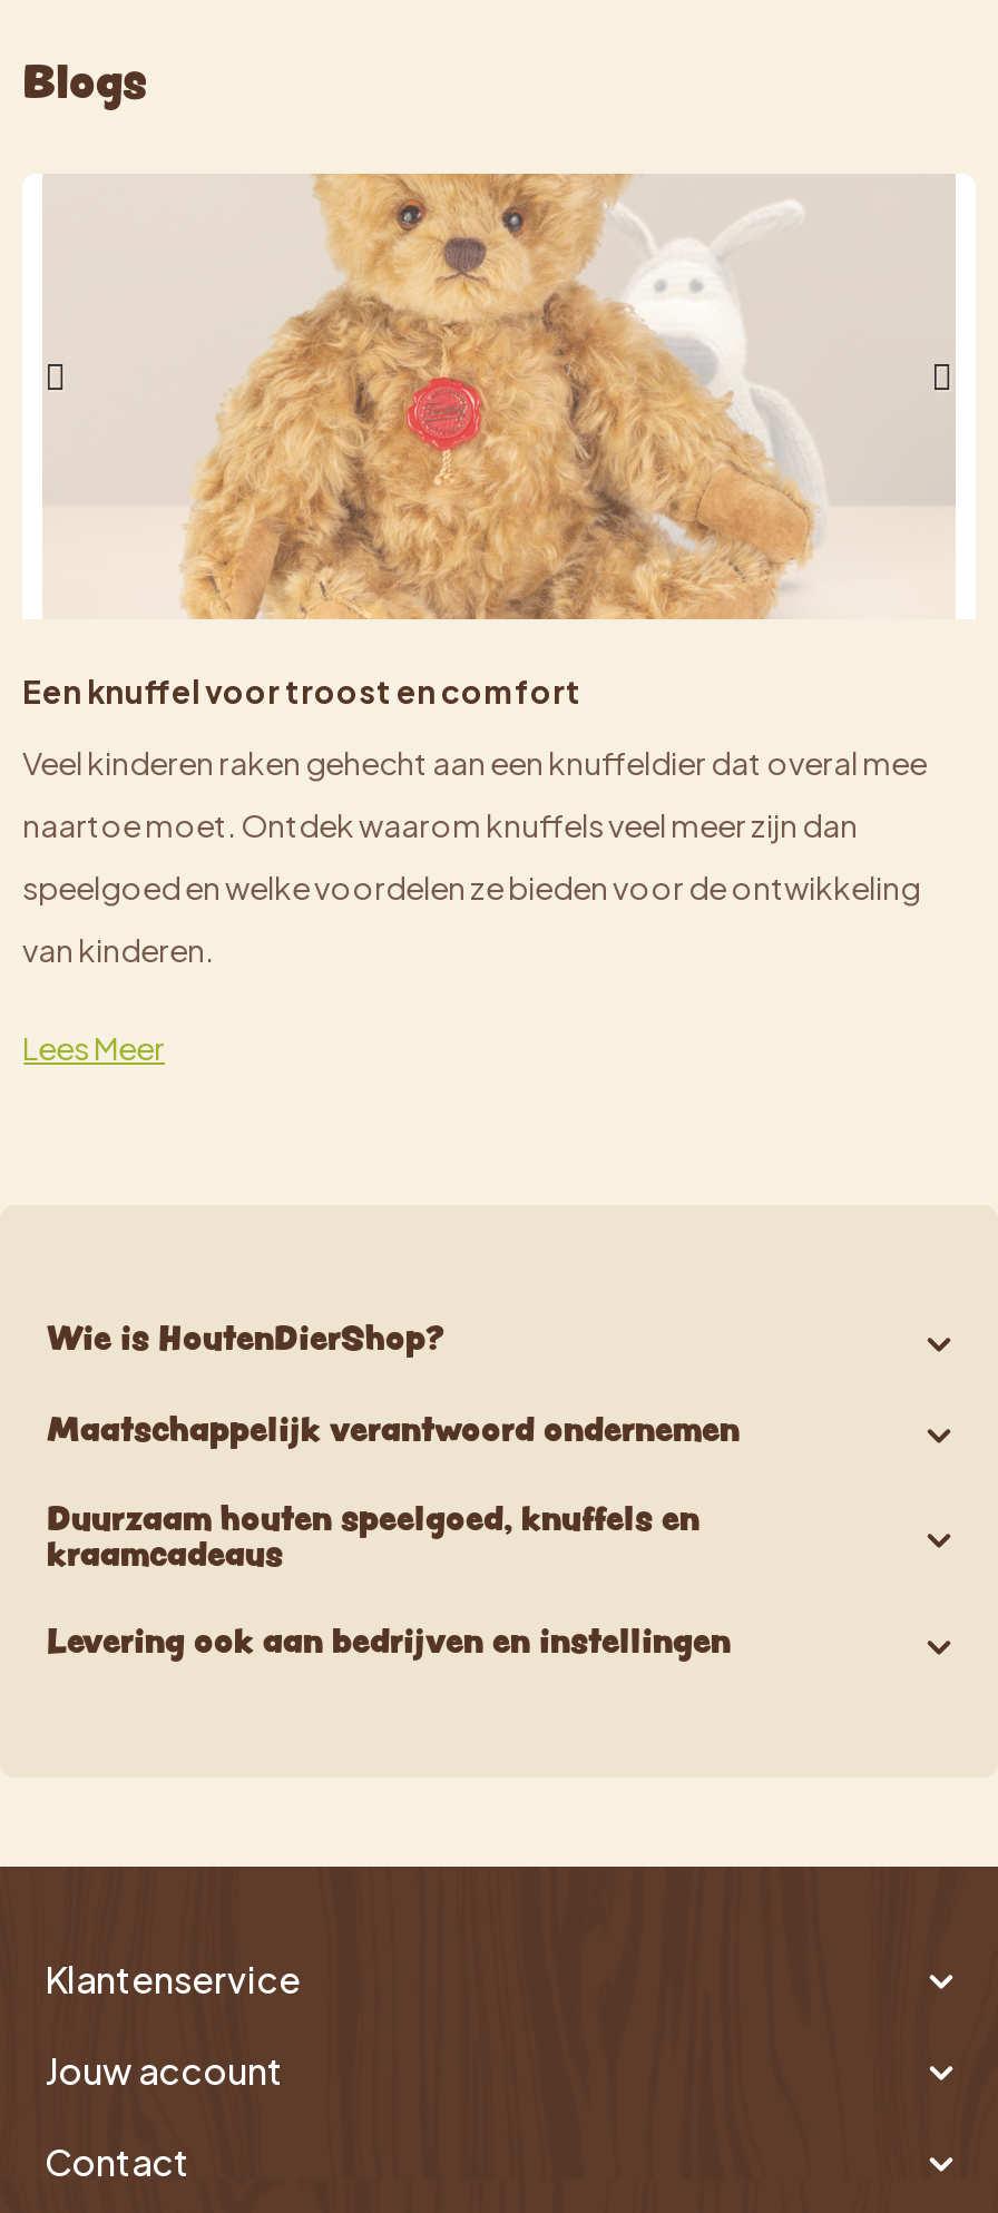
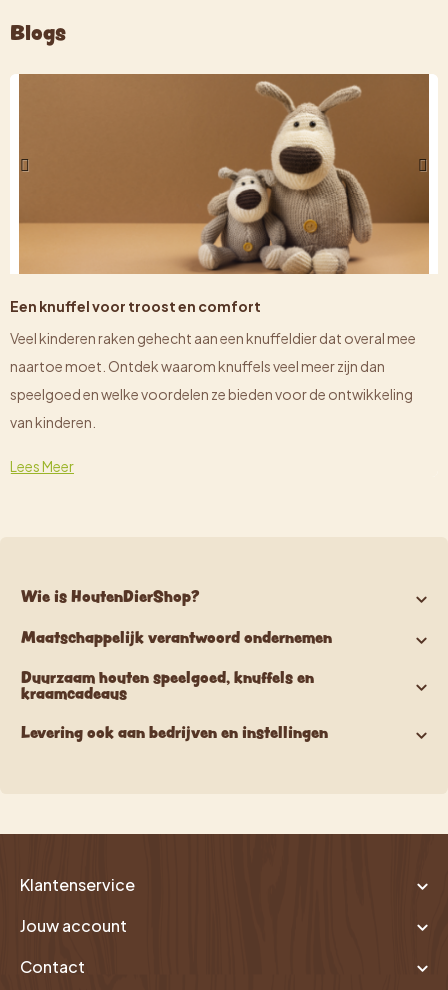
- [image]
+ [image]
